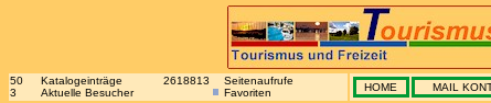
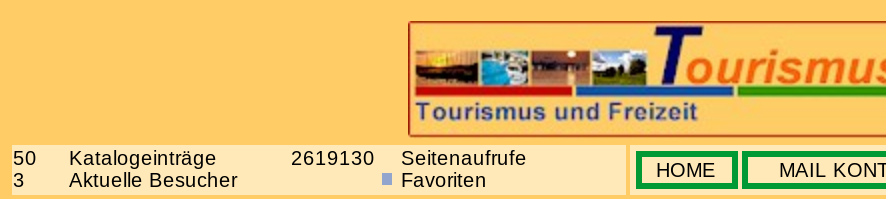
- 2618813 Seitenaufrufe
+ 2619130 Seitenaufrufe
